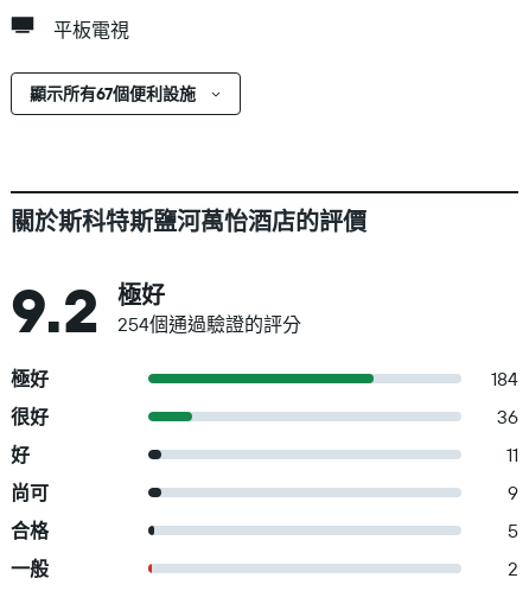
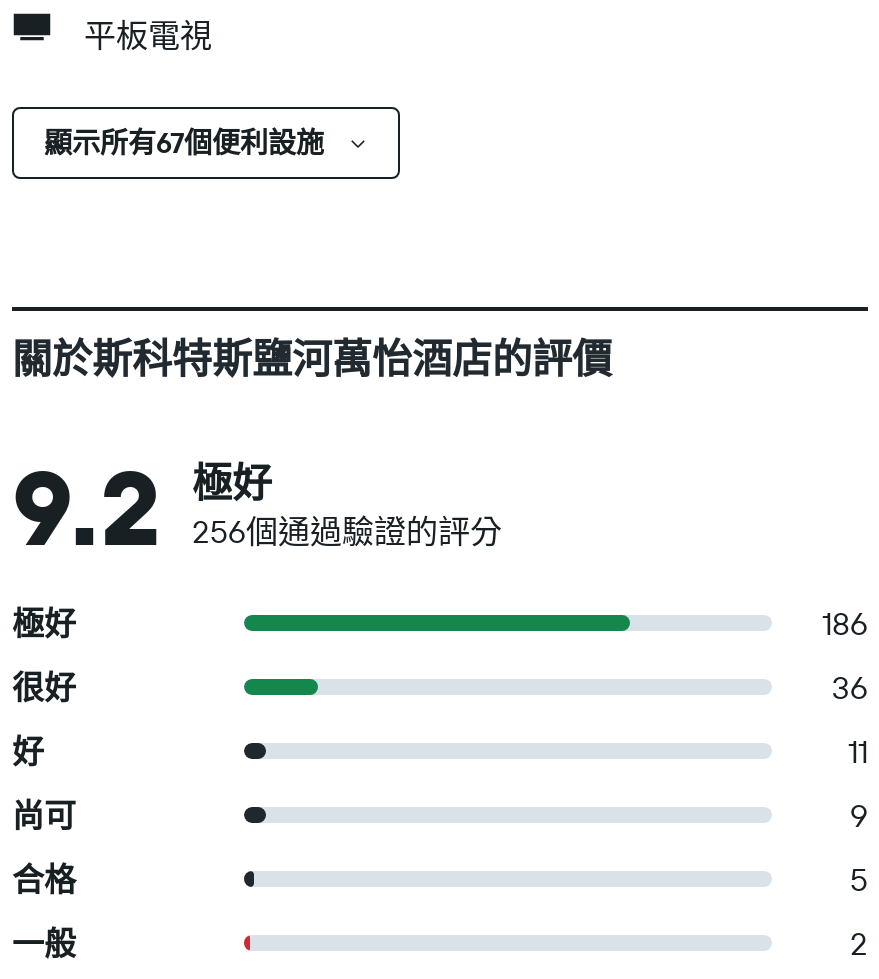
- 254個通過驗證的評分
+ 256個通過驗證的評分

- 184
+ 186
